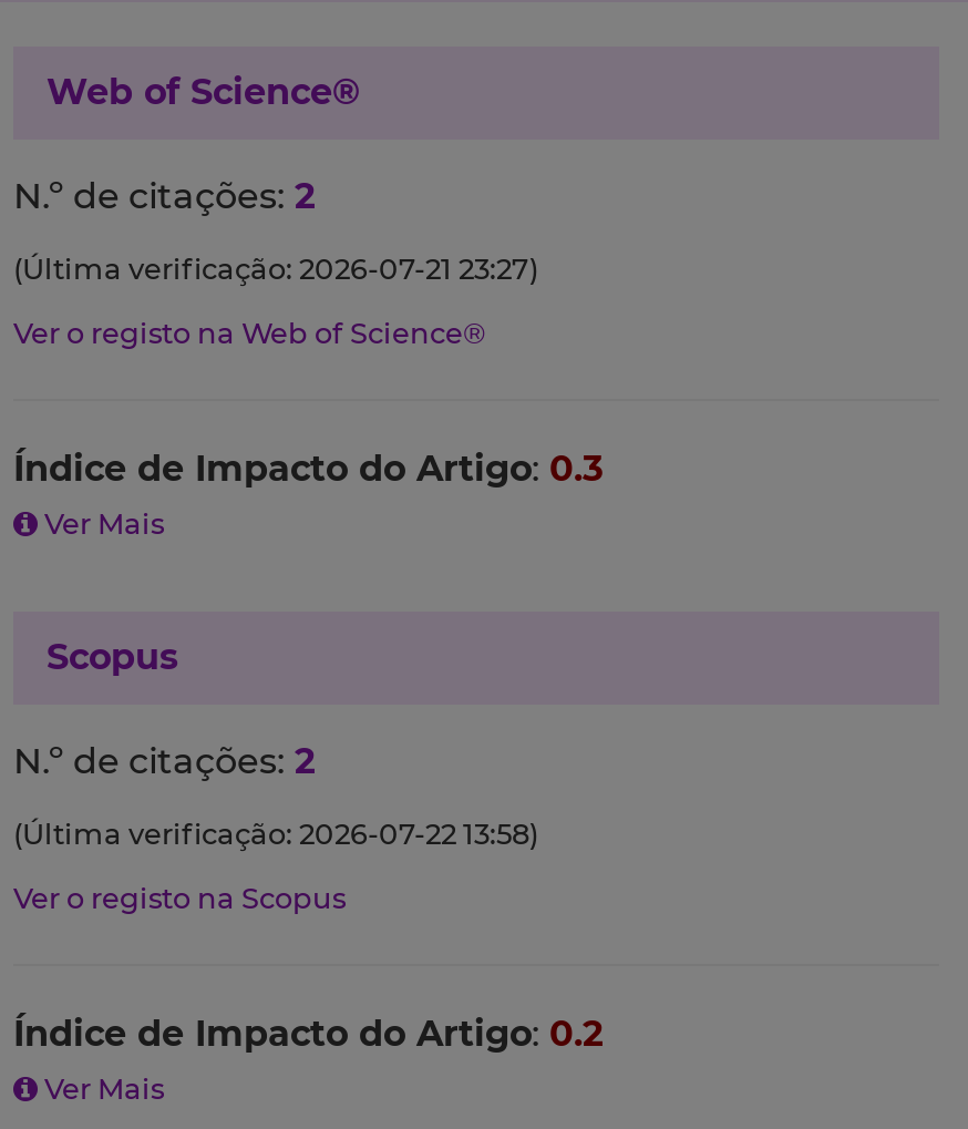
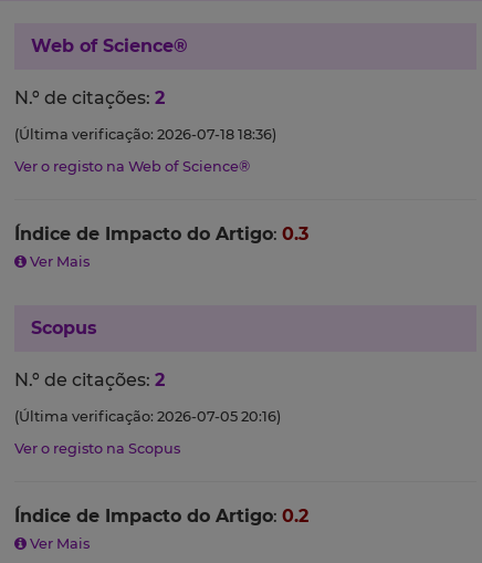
- (Última verificação: 2026-07-21 23:27)
+ (Última verificação: 2026-07-18 18:36)

- (Última verificação: 2026-07-22 13:58)
+ (Última verificação: 2026-07-05 20:16)
